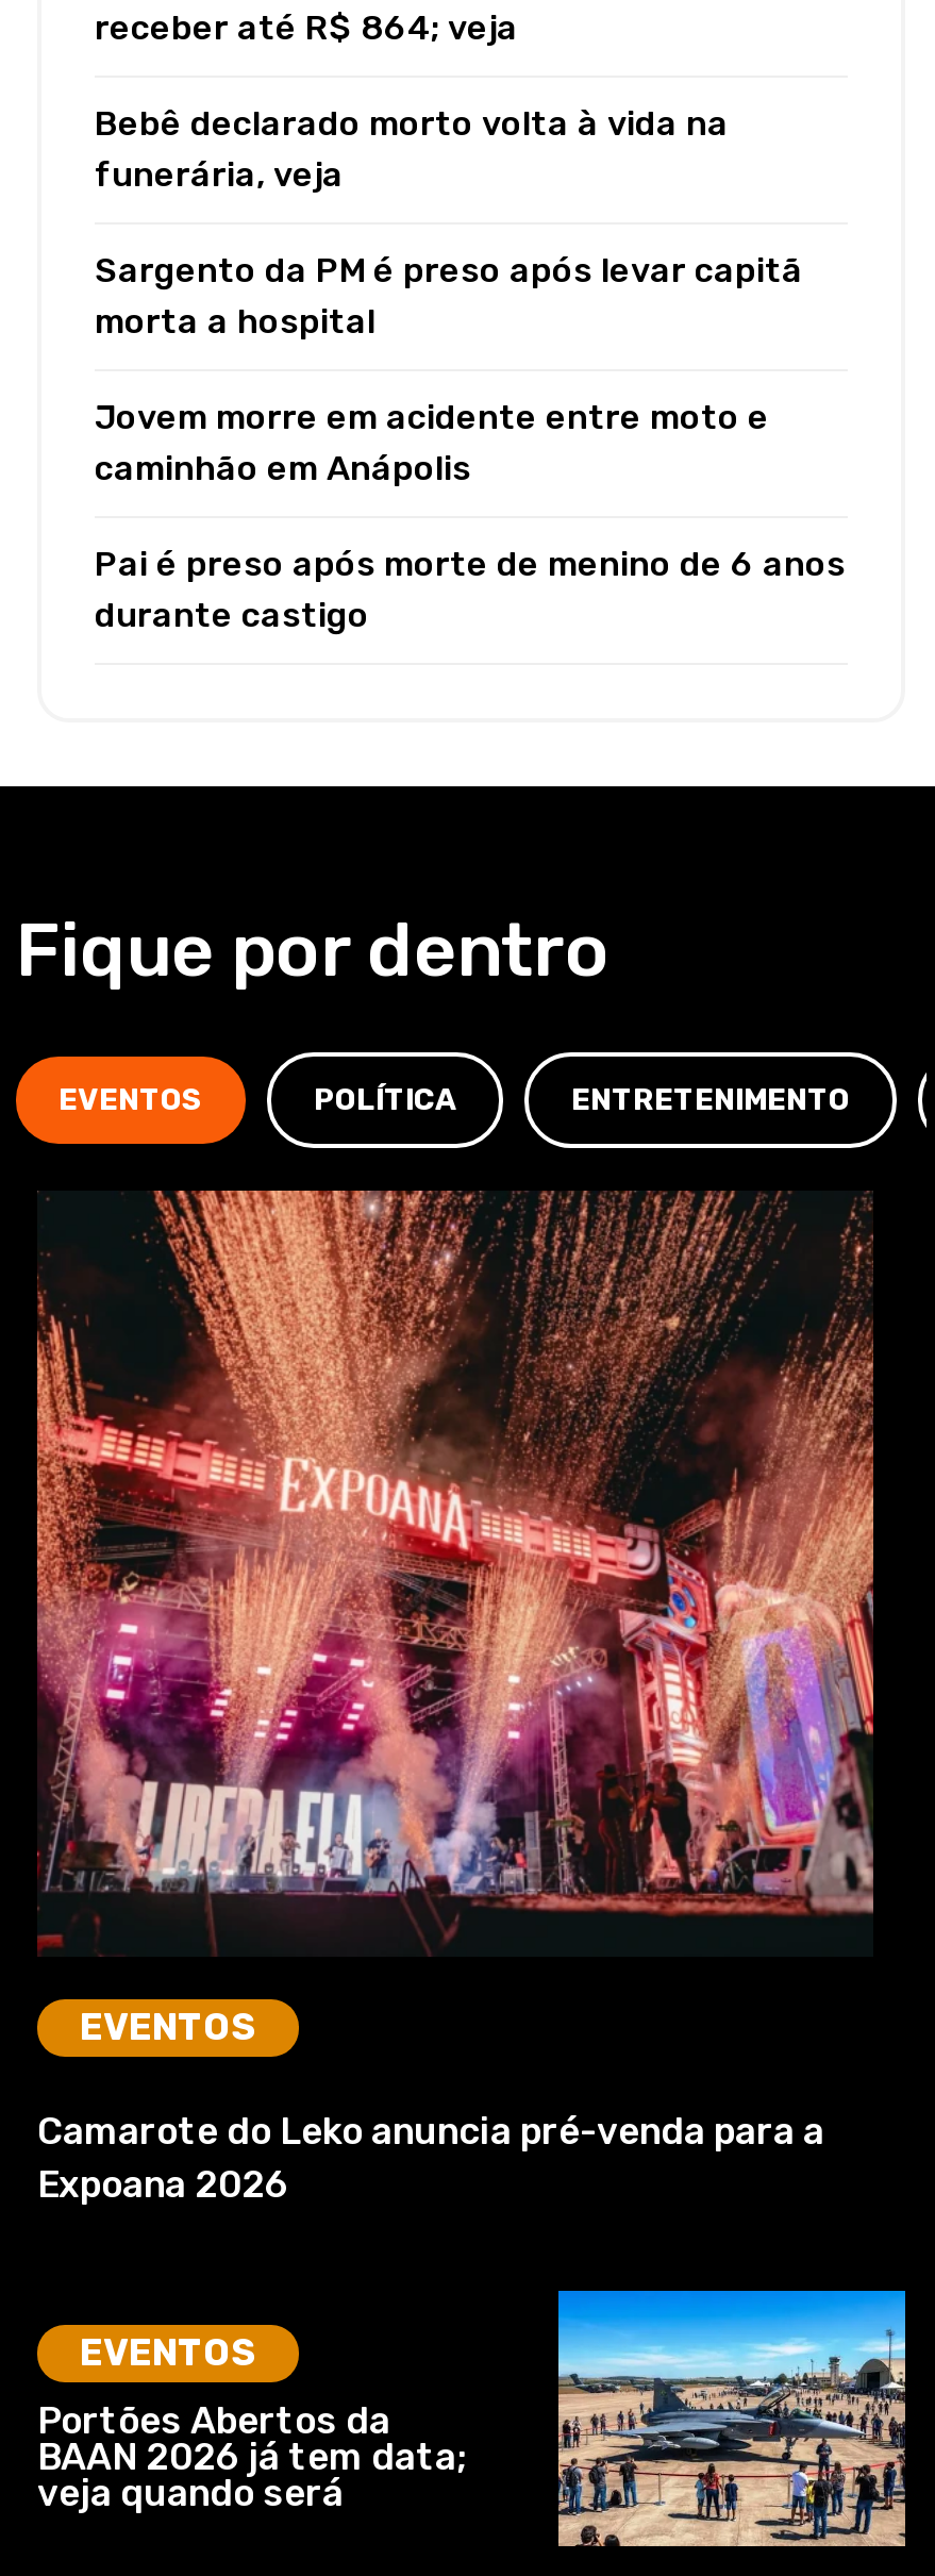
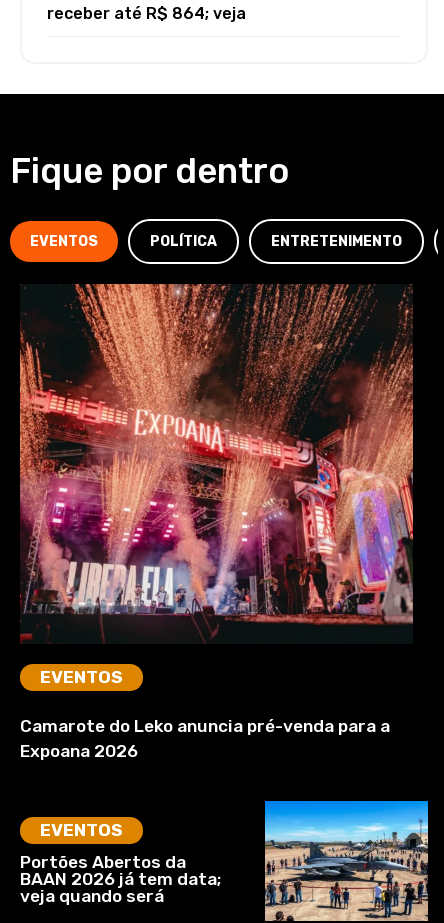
- Bebê declarado morto volta à vida na
- funerária, veja
- Sargento da PM é preso após levar capitã
- morta a hospital
- Jovem morre em acidente entre moto e
- caminhão em Anápolis
- Pai é preso após morte de menino de 6 anos
- durante castigo
